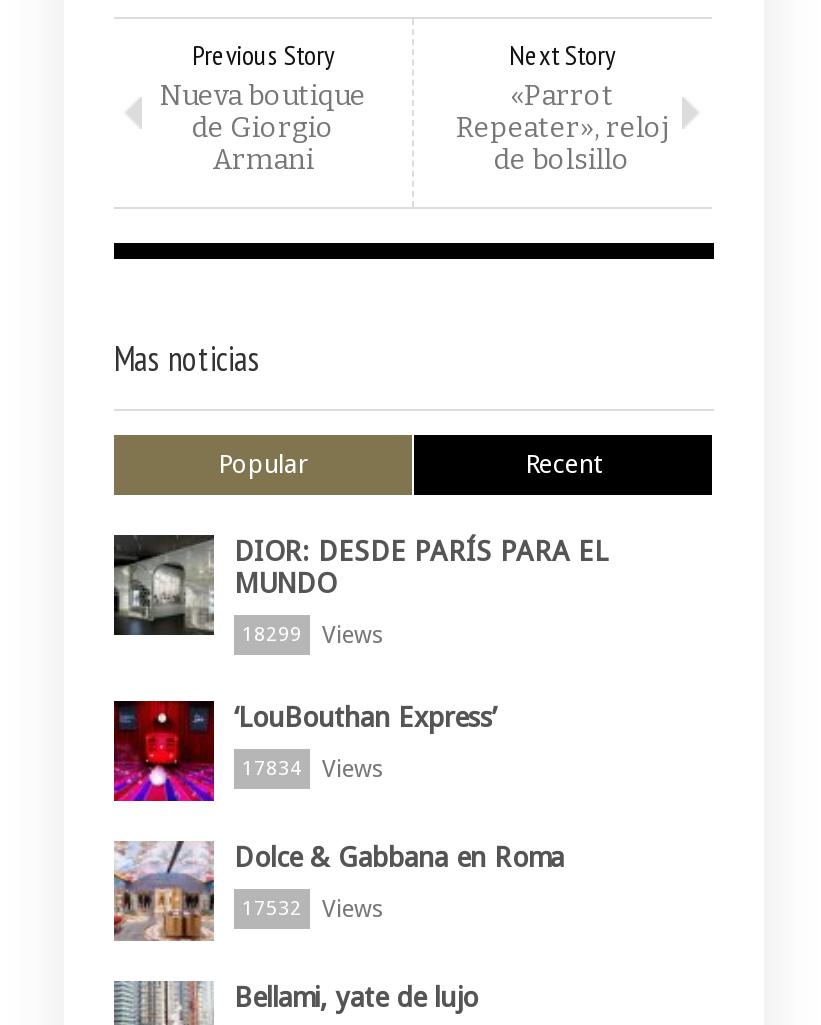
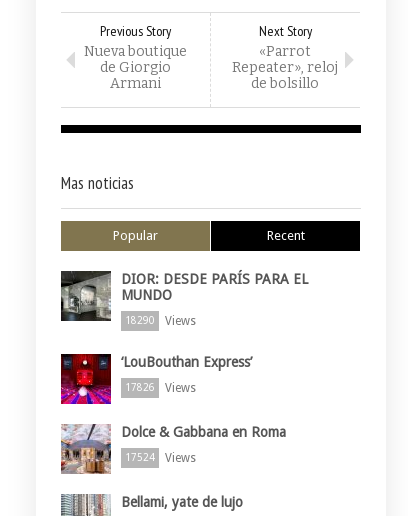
- 18299 Views
+ 18290 Views

- 17834 Views
+ 17826 Views

- 17532 Views
+ 17524 Views
